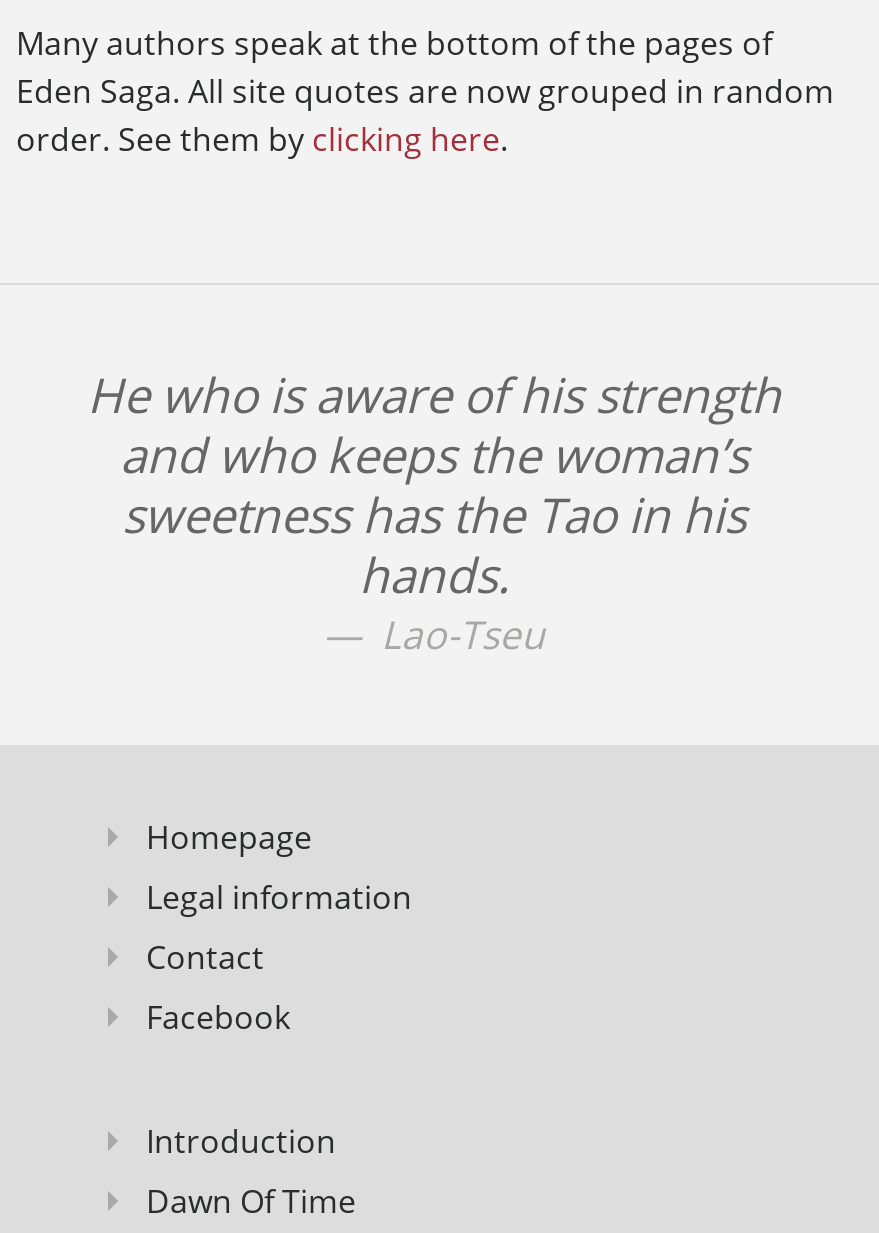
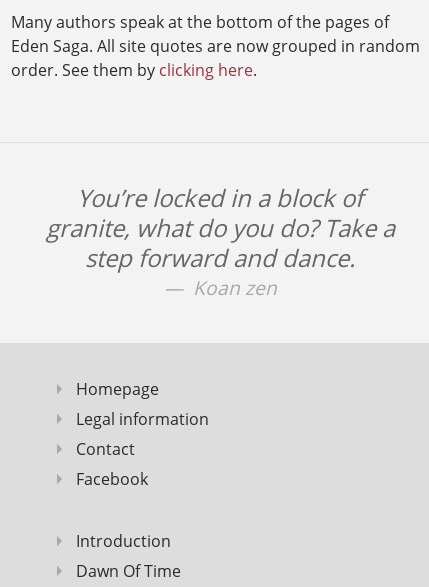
- He who is aware of his strength
- and who keeps the woman’s
- sweetness has the Tao in his
- hands.
- Lao-Tseu
+ You’re locked in a block of
+ granite, what do you do? Take a
+ step forward and dance.
+ Koan zen
